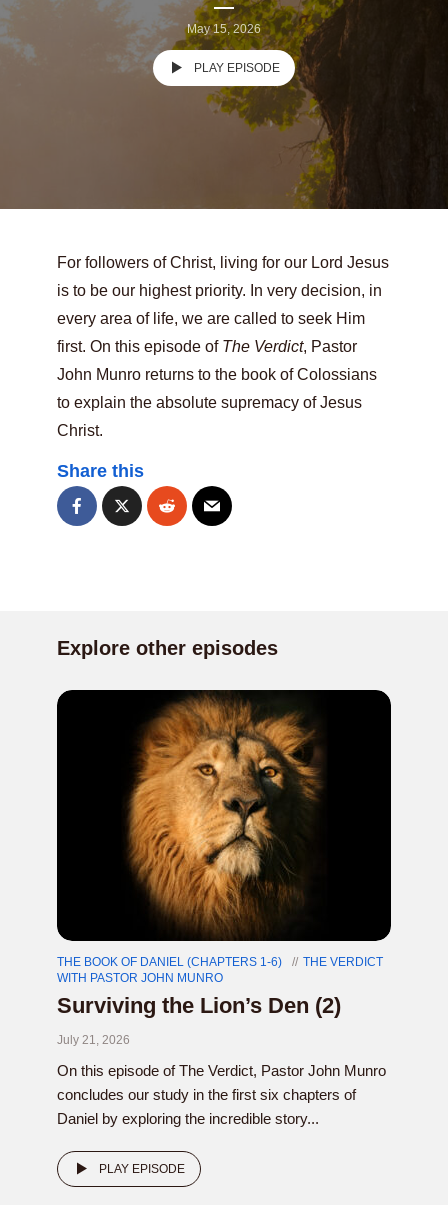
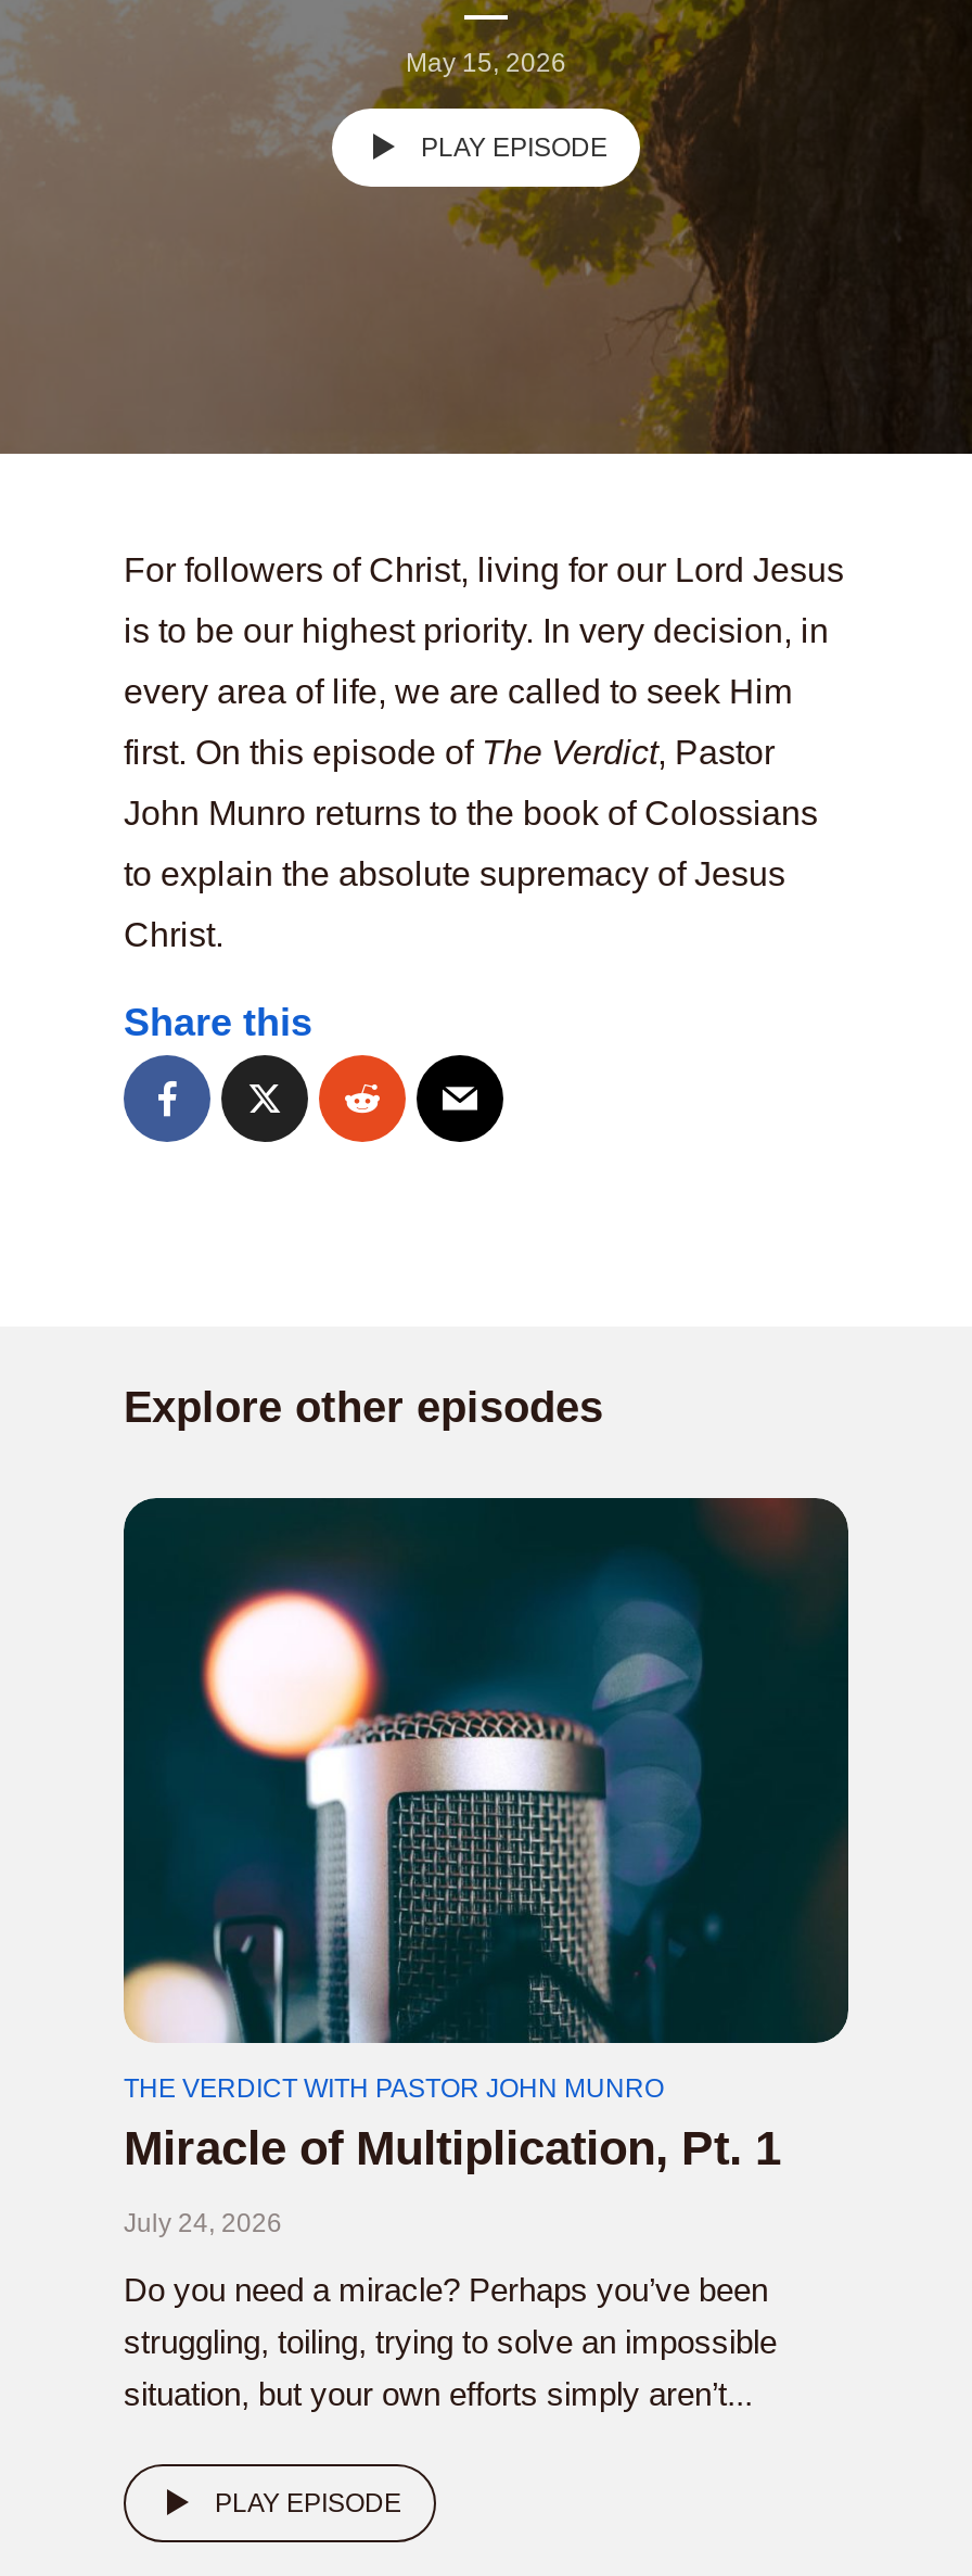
- [image]
- THE BOOK OF DANIEL (CHAPTERS 1-6)
- THE VERDICT
- WITH PASTOR JOHN MUNRO
- Surviving the Lion’s Den (2)
+ [image]
+ THE VERDICT WITH PASTOR JOHN MUNRO
+ Miracle of Multiplication, Pt. 1

- July 21, 2026
+ July 24, 2026

- On this episode of The Verdict, Pastor John Munro
- concludes our study in the first six chapters of
- Daniel by exploring the incredible story...
+ Do you need a miracle? Perhaps you’ve been
+ struggling, toiling, trying to solve an impossible
+ situation, but your own efforts simply aren’t...
